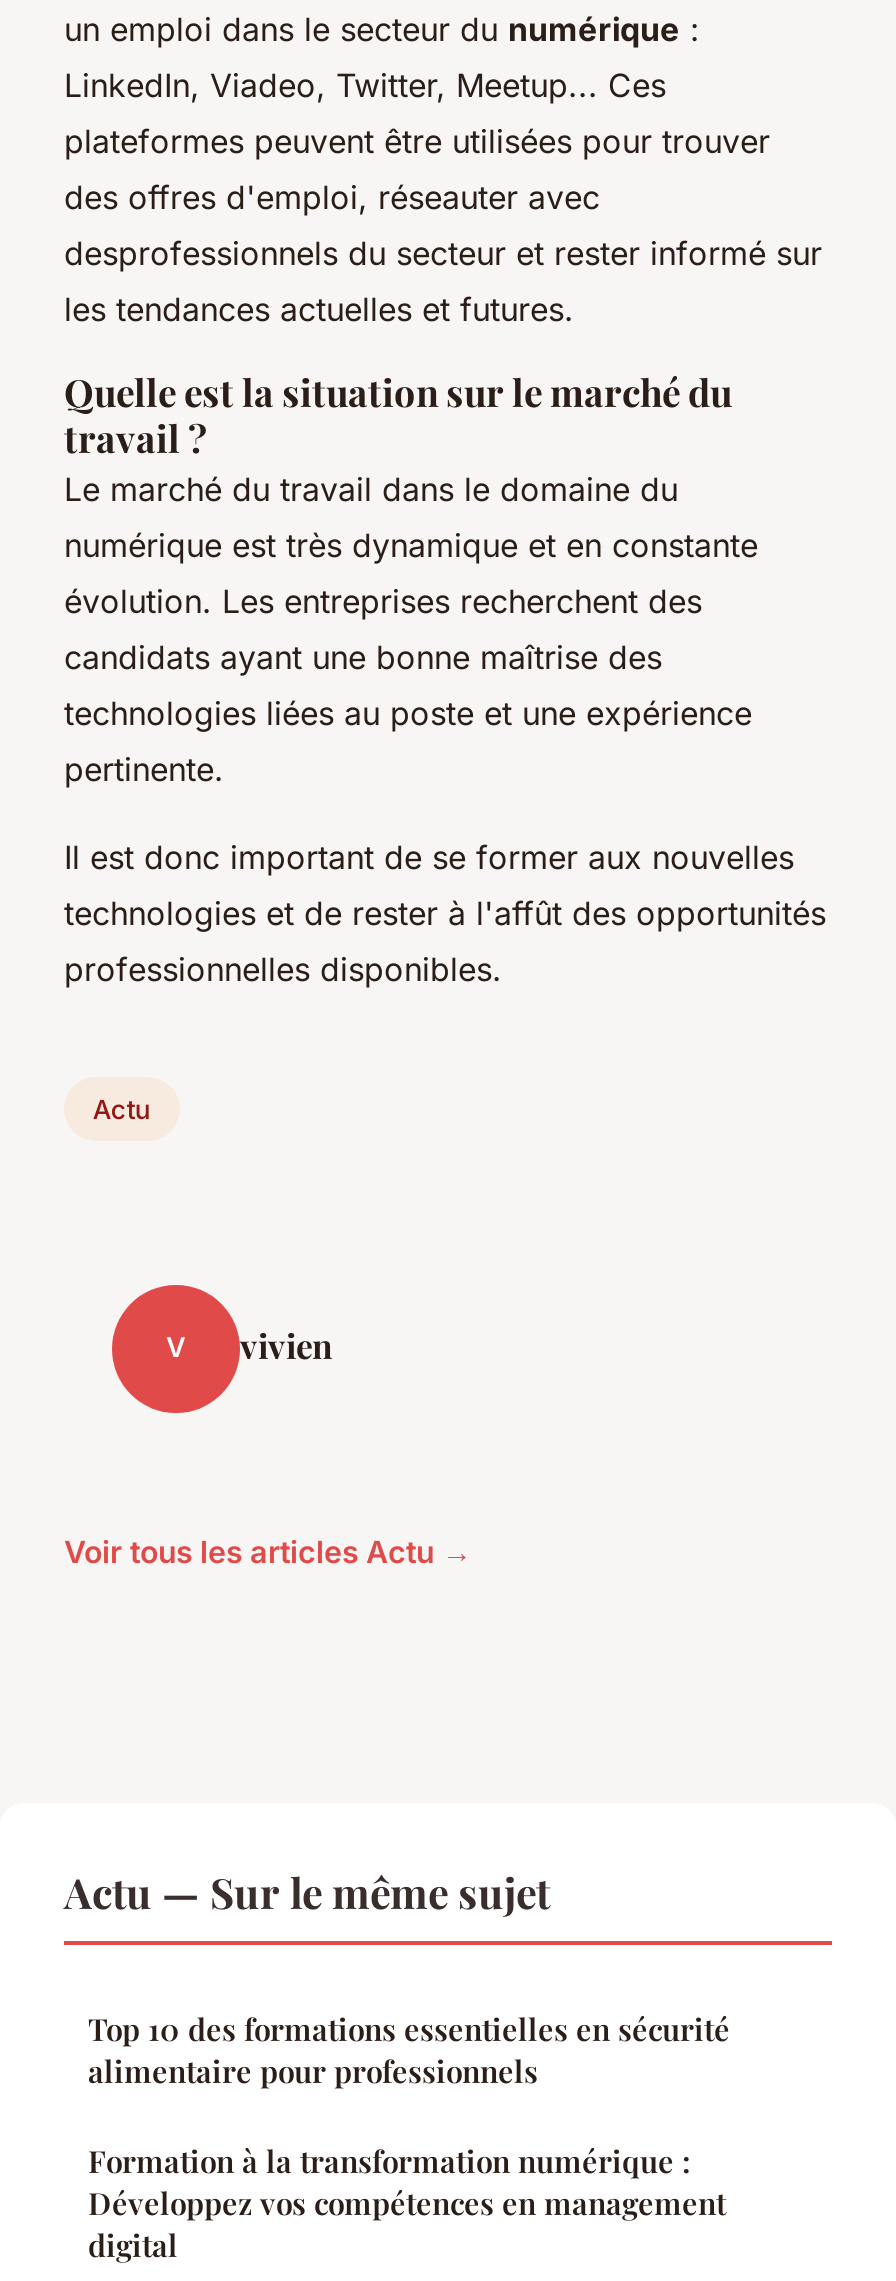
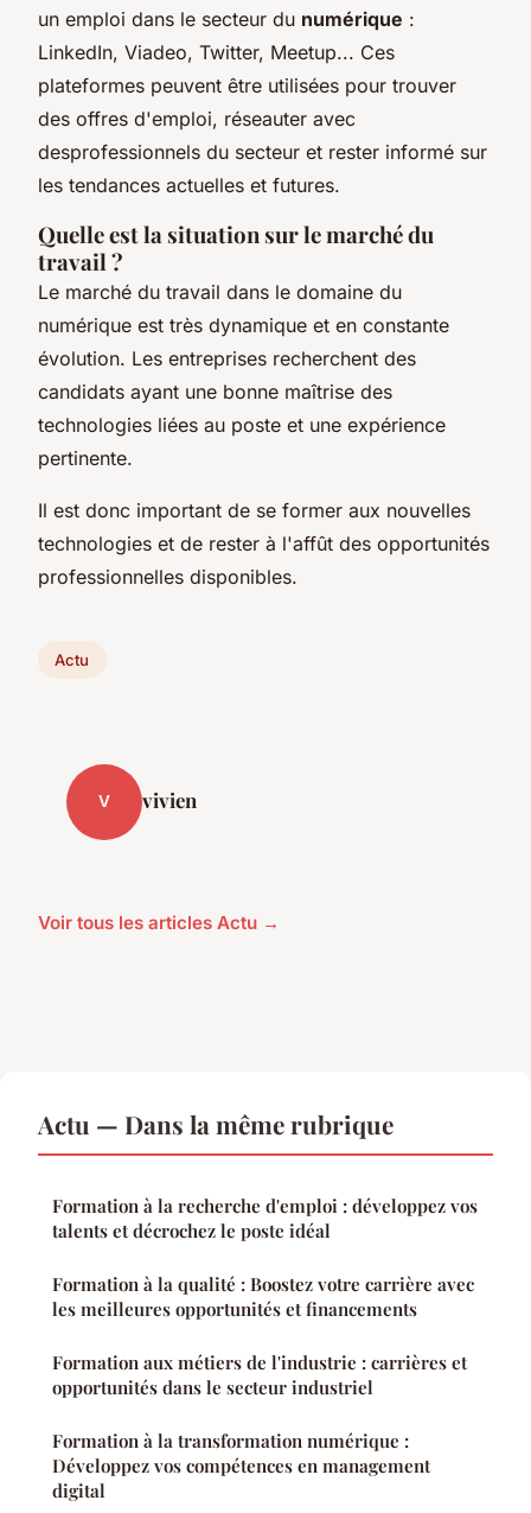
- Actu — Sur le même sujet
- Top 10 des formations essentielles en sécurité
- alimentaire pour professionnels
+ Actu — Dans la même rubrique
+ Formation à la recherche d'emploi : développez vos
+ talents et décrochez le poste idéal
+ Formation à la qualité : Boostez votre carrière avec
+ les meilleures opportunités et financements
+ Formation aux métiers de l'industrie : carrières et
+ opportunités dans le secteur industriel
